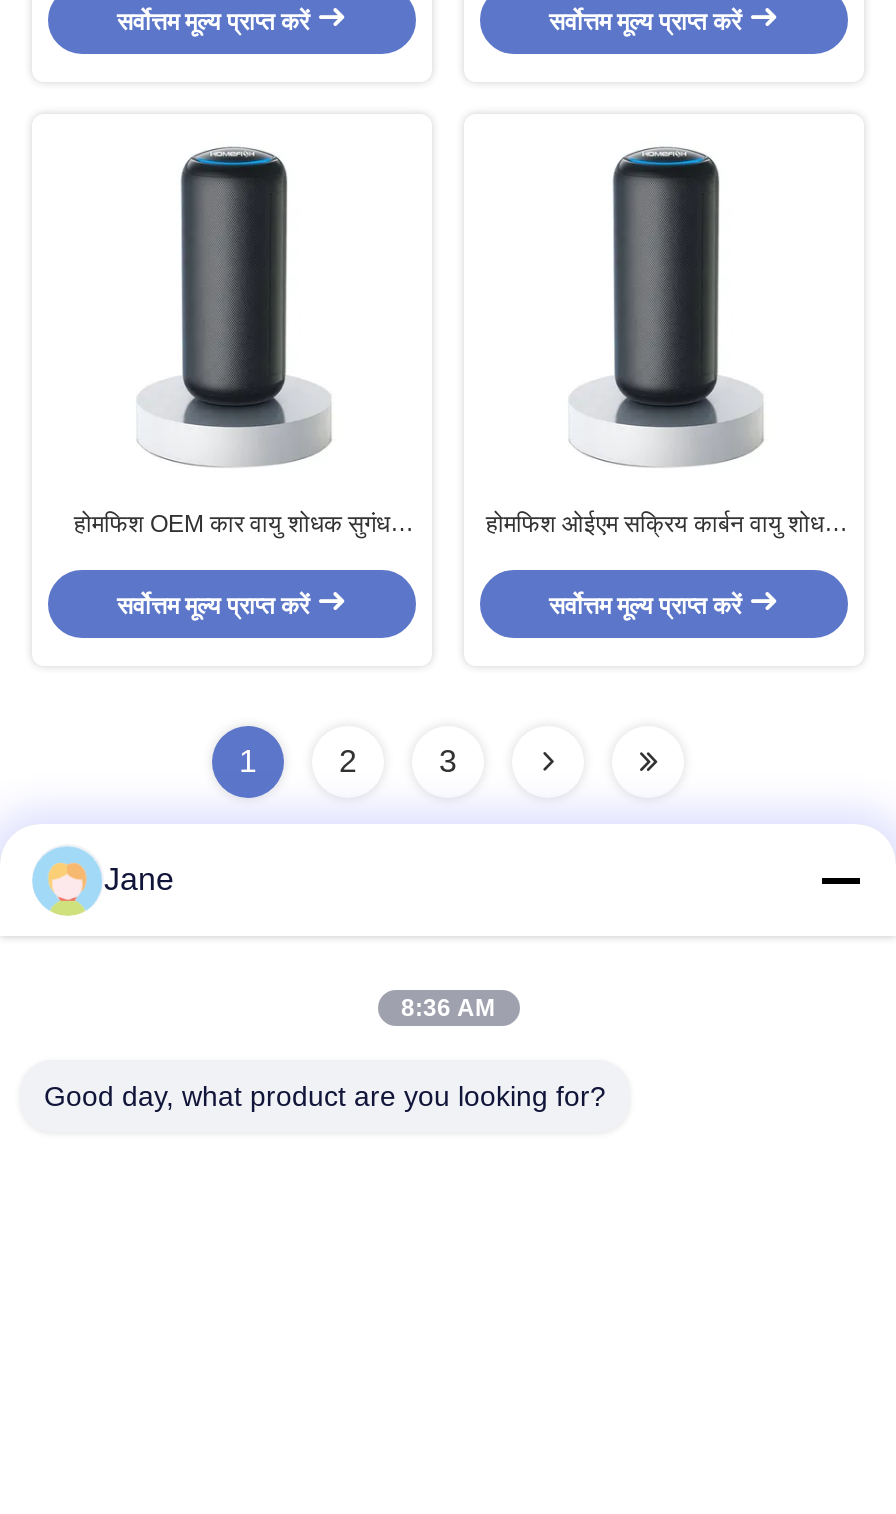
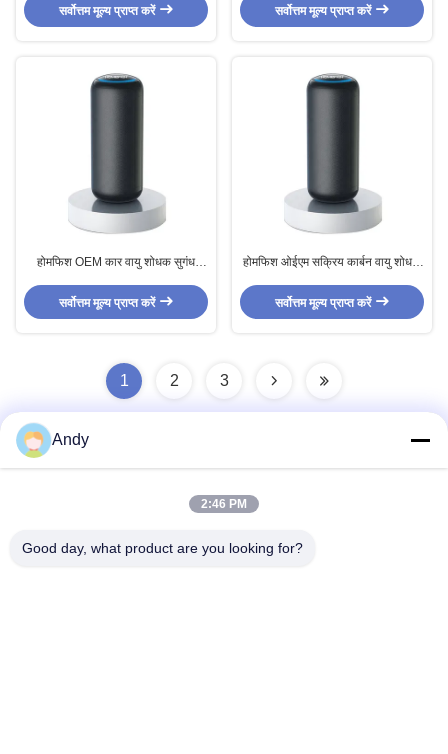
- Jane
+ Andy

- 8:36 AM
+ 2:46 PM
